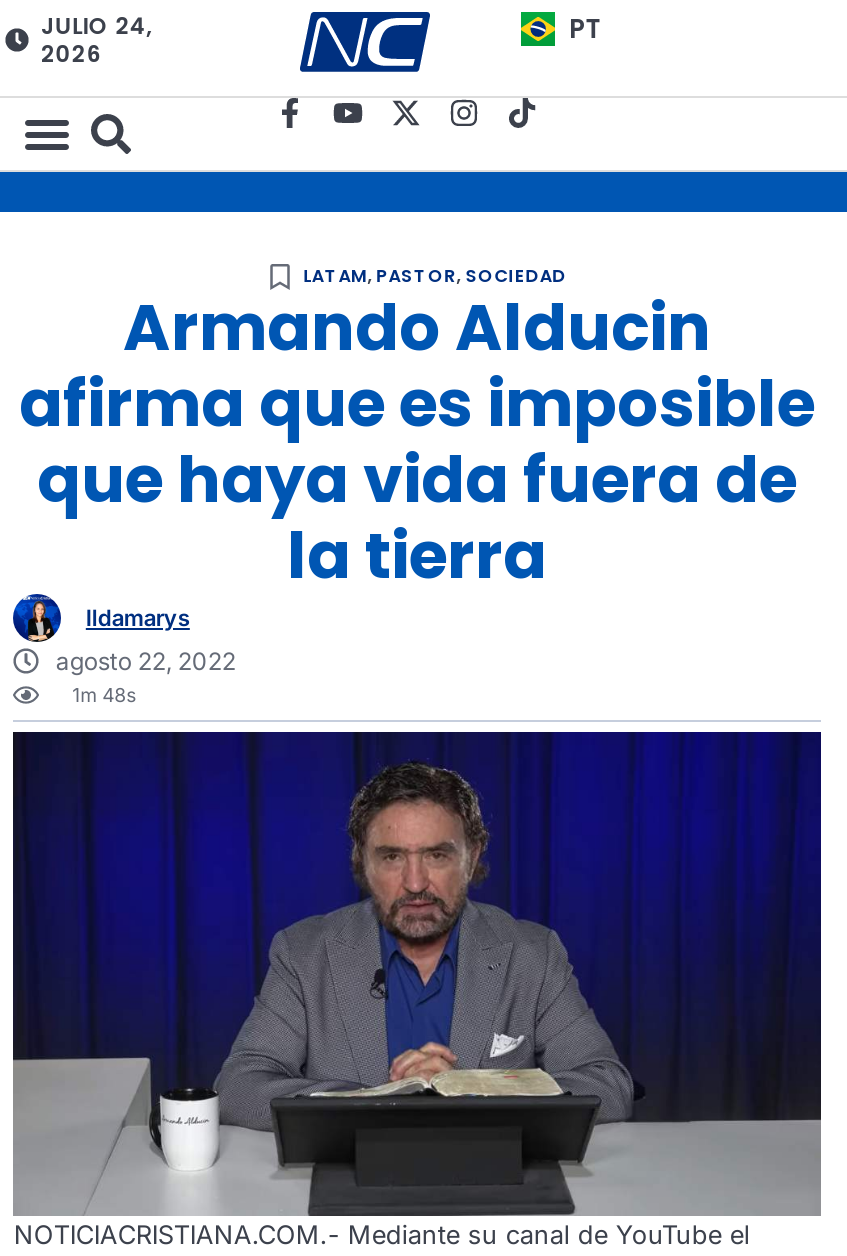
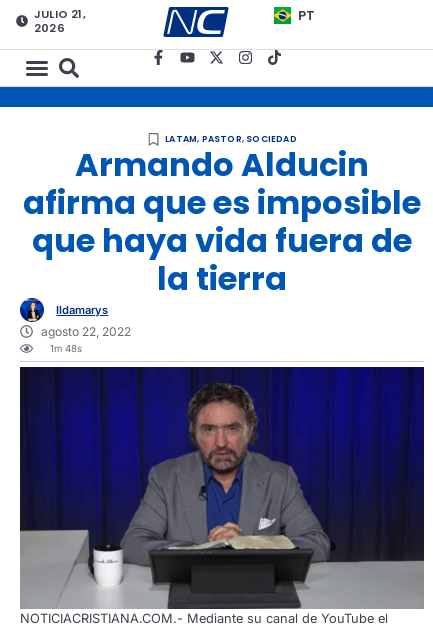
- JULIO 24,
+ JULIO 21,
